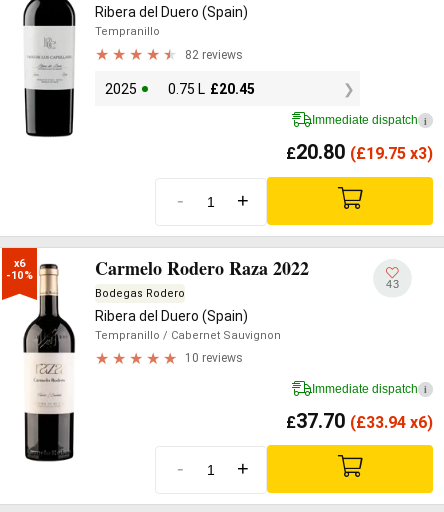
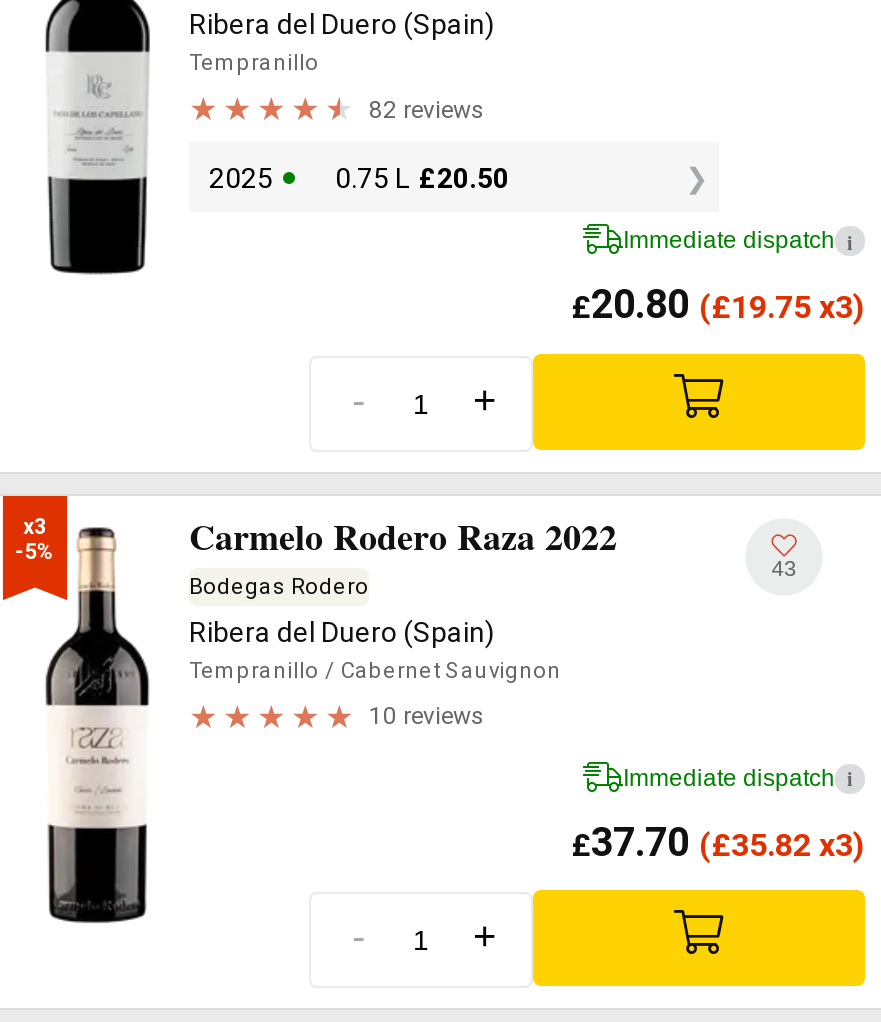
- 2025 0.75 L £20.45
+ 2025 0.75 L £20.50

- x6
- -10%
+ x3
+ -5%

- £37.70 (£33.94 x6)
+ £37.70 (£35.82 x3)
